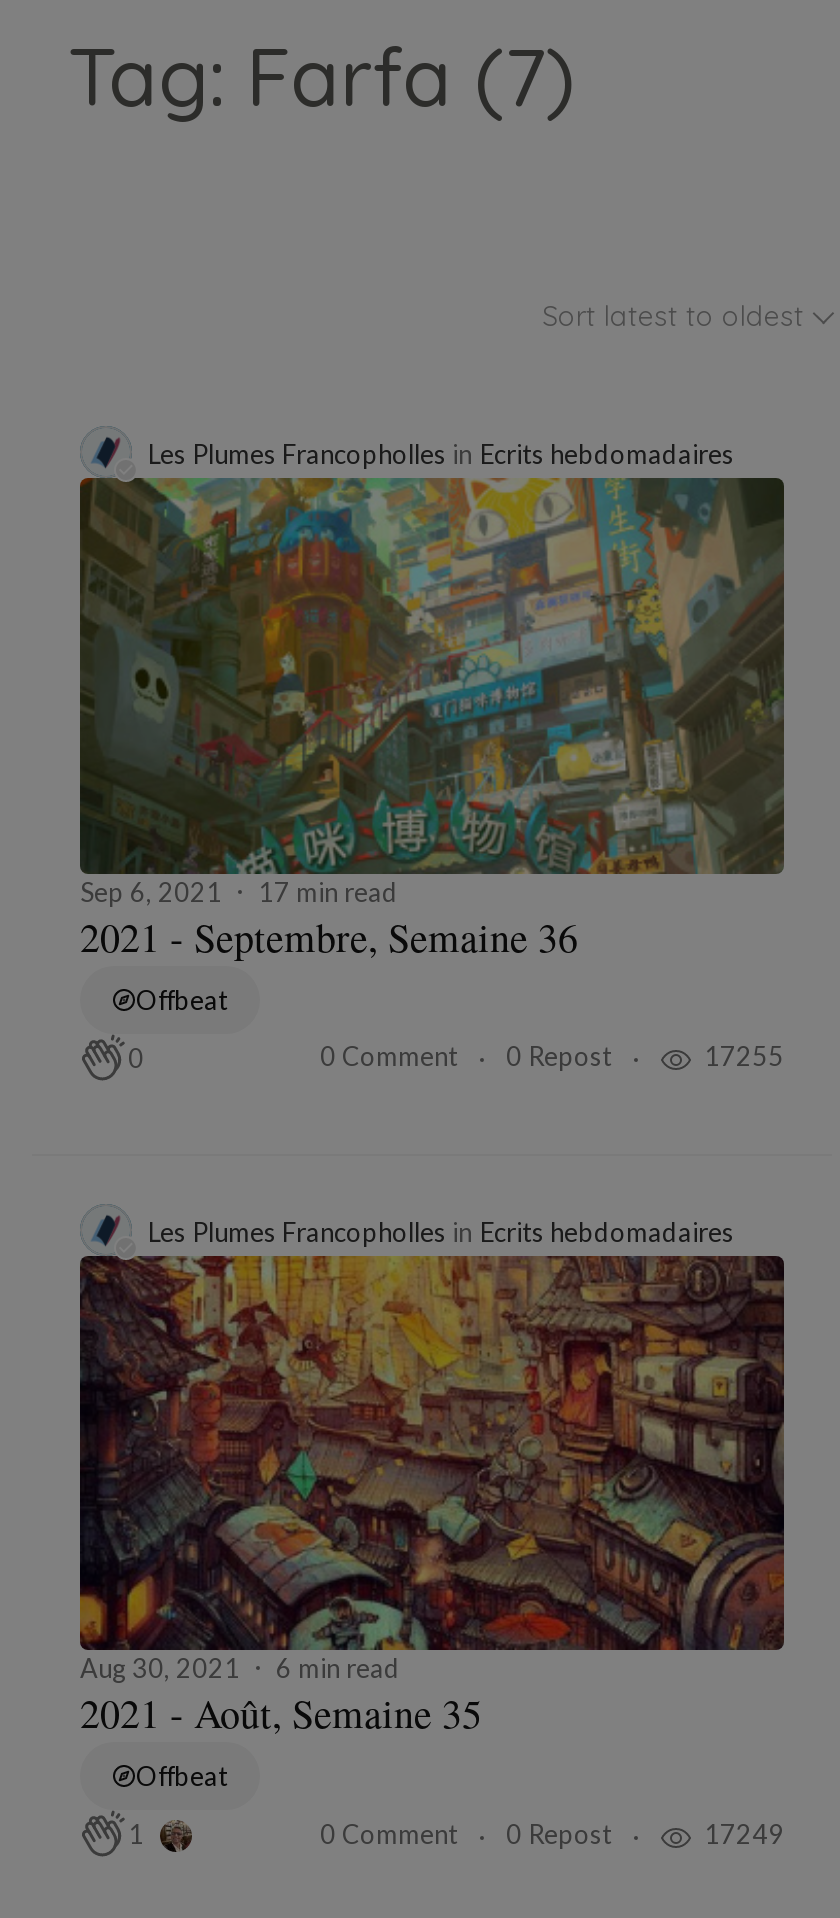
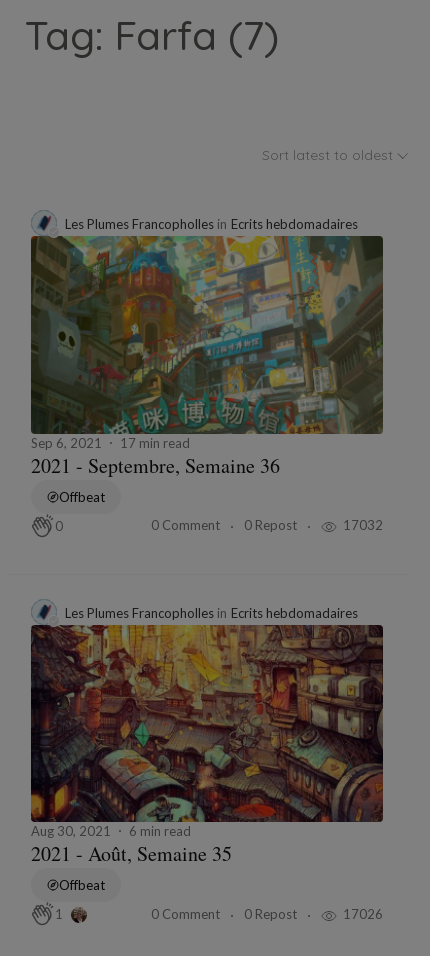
- 17255
+ 17032

- 17249
+ 17026
